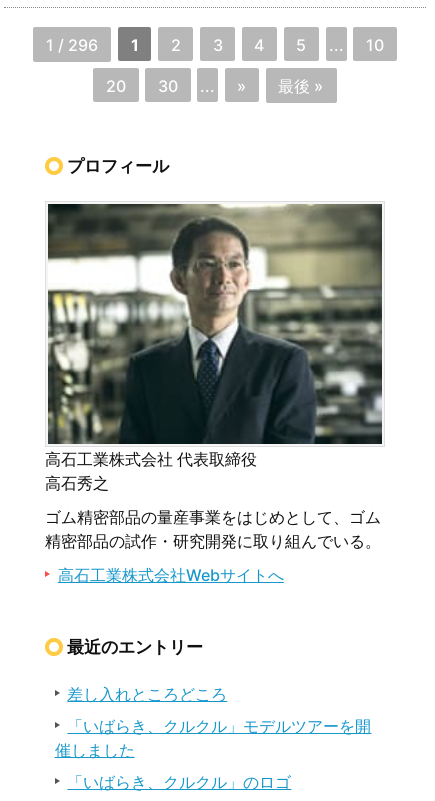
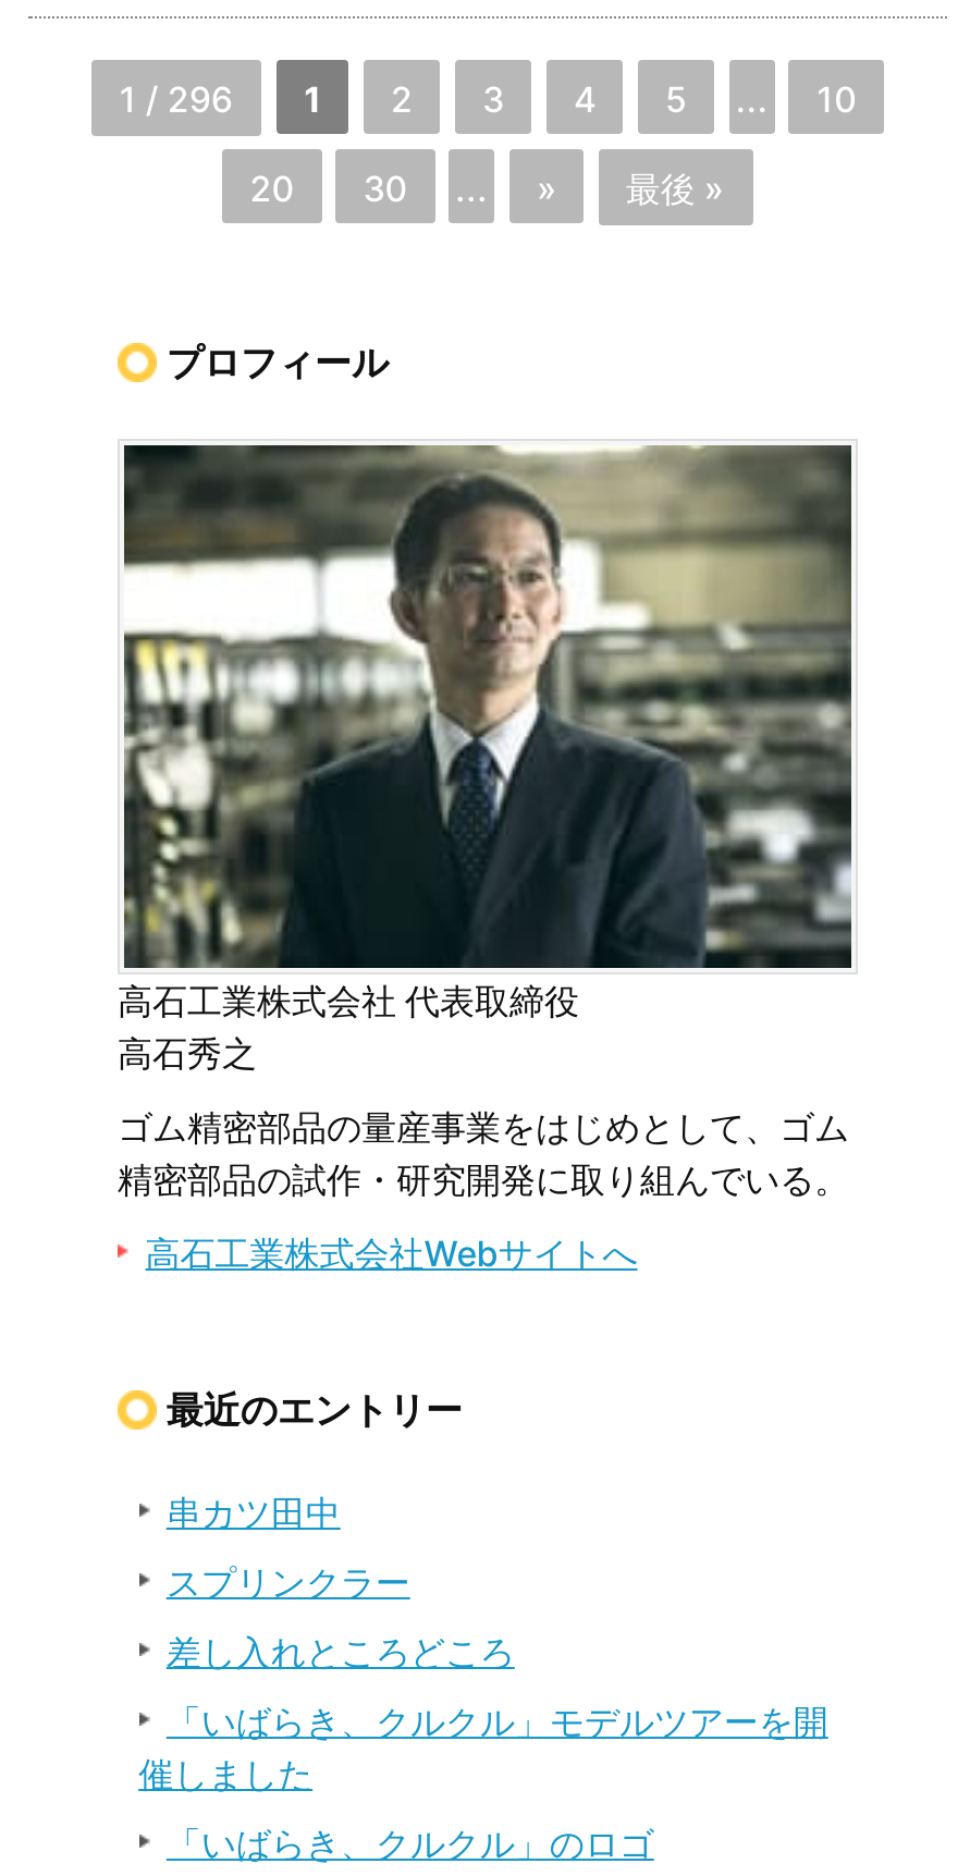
+ 串カツ田中
+ スプリンクラー
